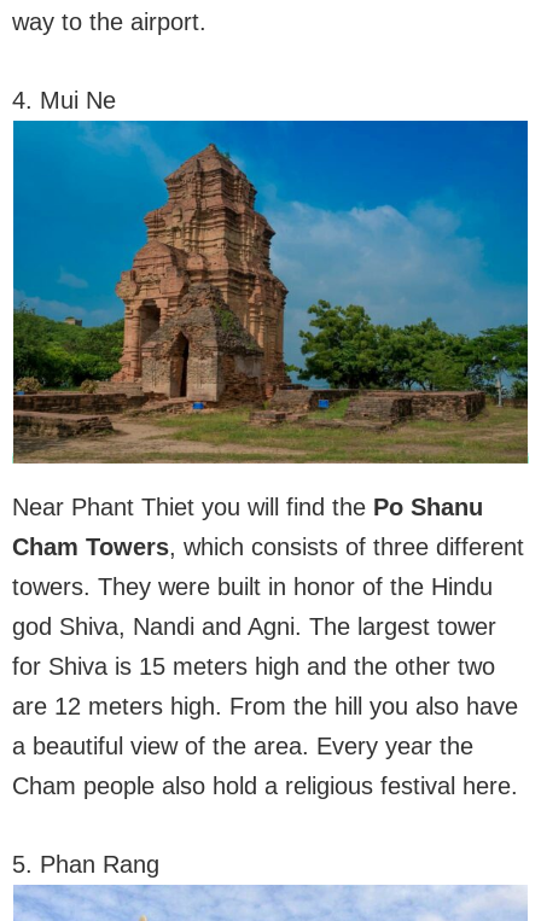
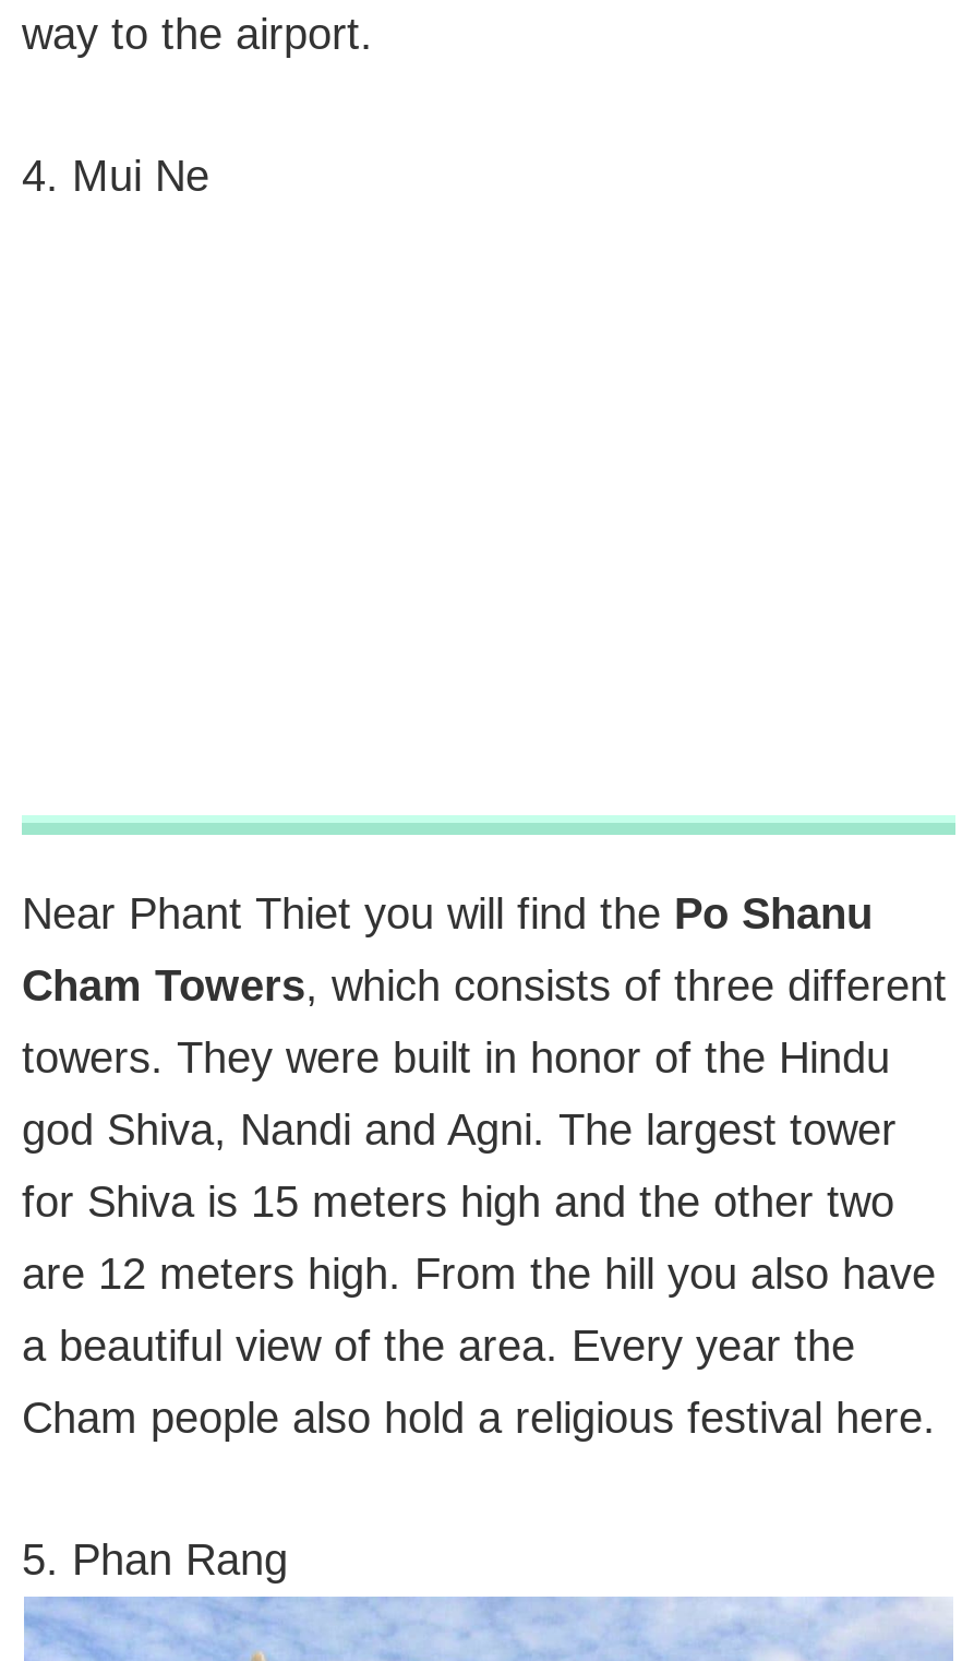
- [image]
